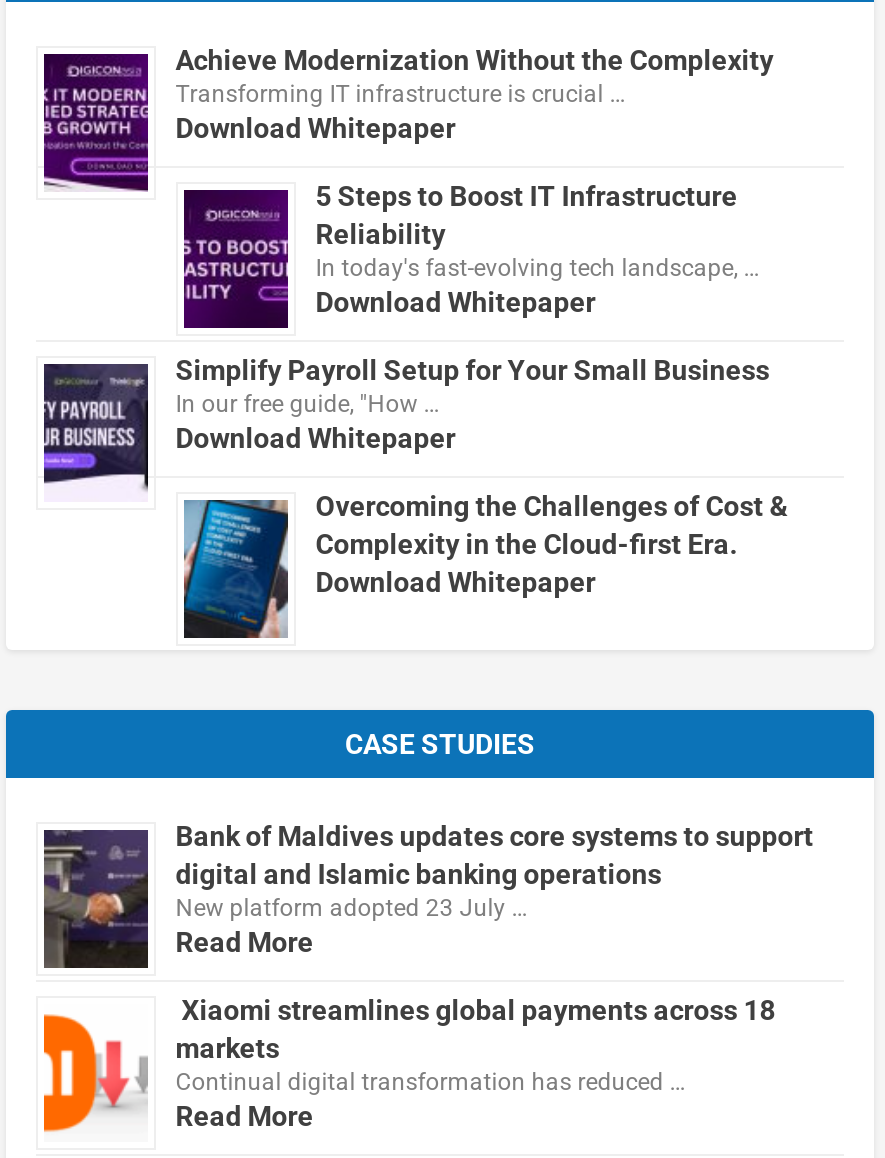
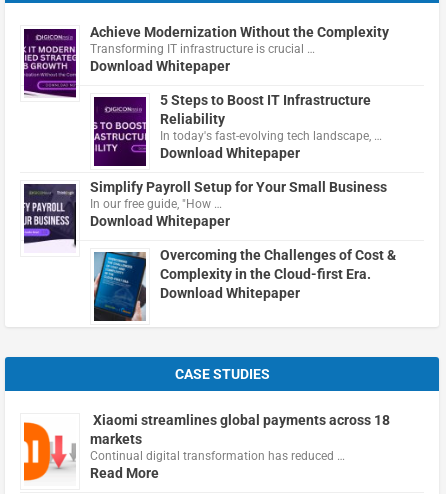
- [image]
- Bank of Maldives updates core systems to support
- digital and Islamic banking operations
- New platform adopted 23 July …
- Read More
